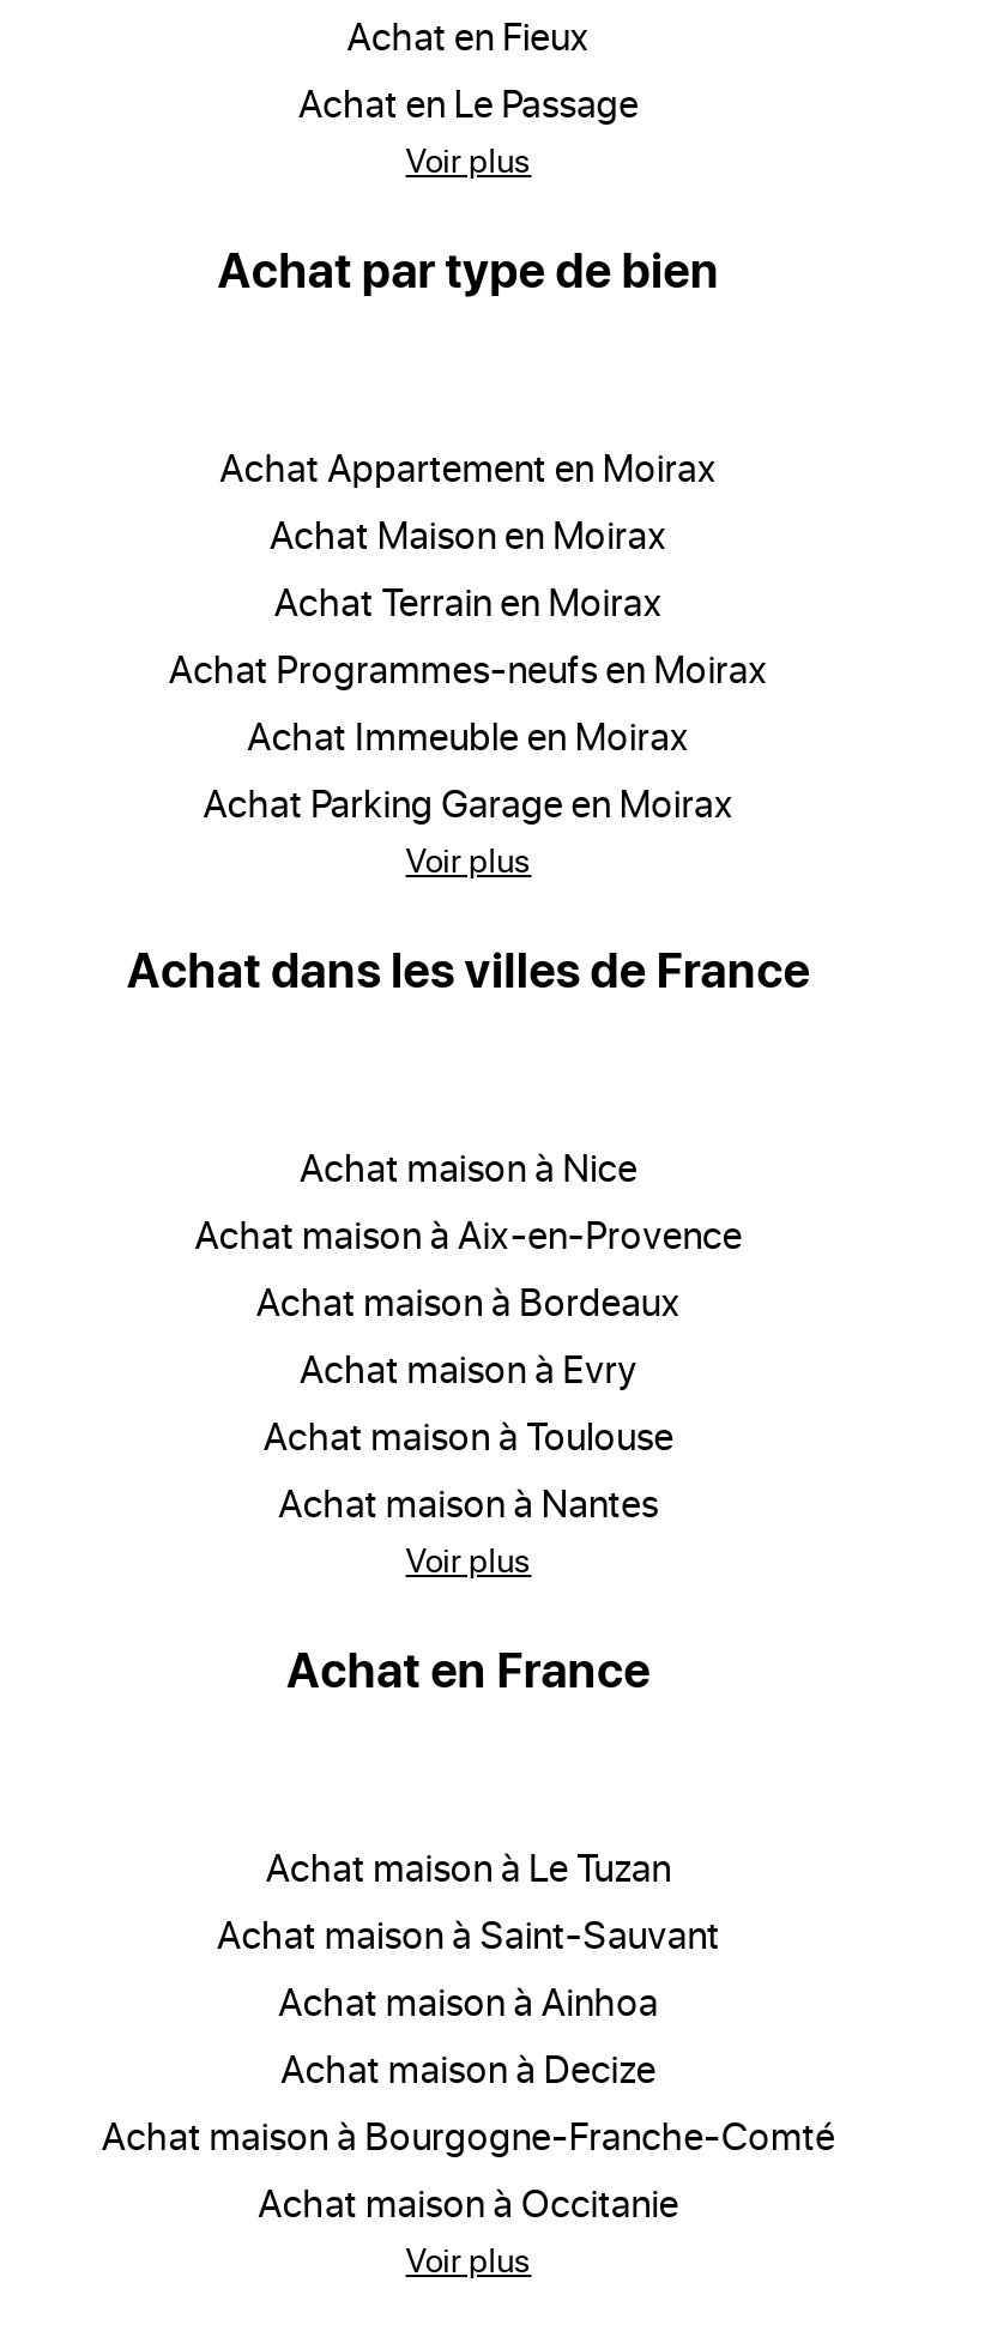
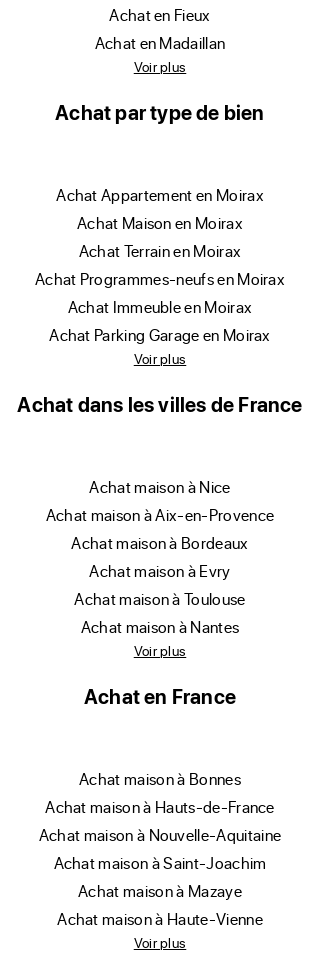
- achat en Le Passage
+ achat en Madaillan

- achat maison à Le Tuzan
- achat maison à Saint-Sauvant
- achat maison à Ainhoa
- achat maison à Decize
- achat maison à Bourgogne-Franche-Comté
- achat maison à Occitanie
+ achat maison à Bonnes
+ achat maison à Hauts-de-France
+ achat maison à Nouvelle-Aquitaine
+ achat maison à Saint-Joachim
+ achat maison à Mazaye
+ achat maison à Haute-Vienne
